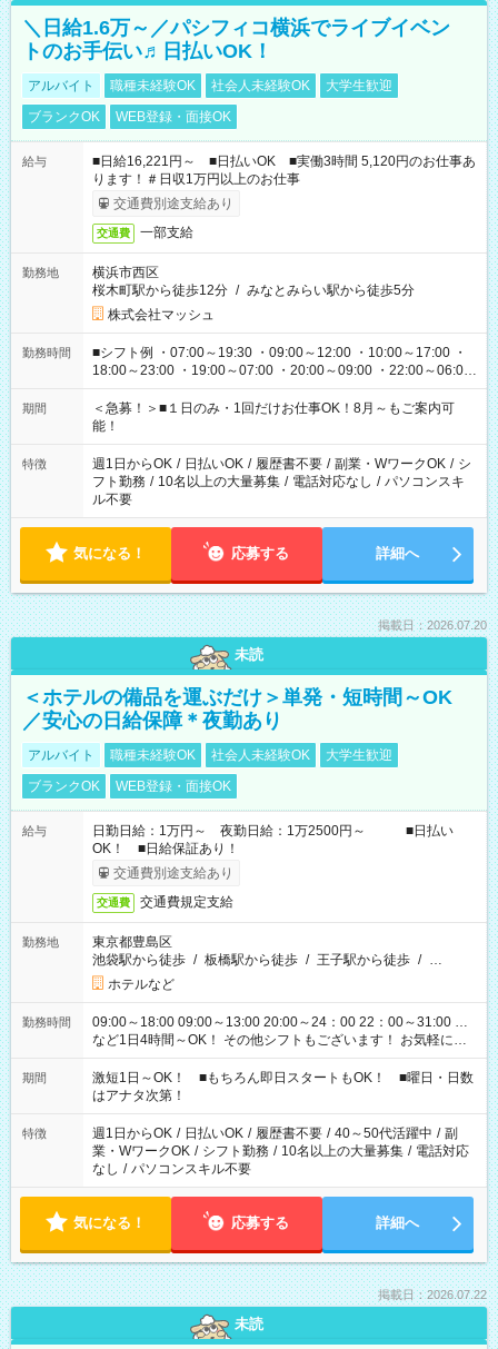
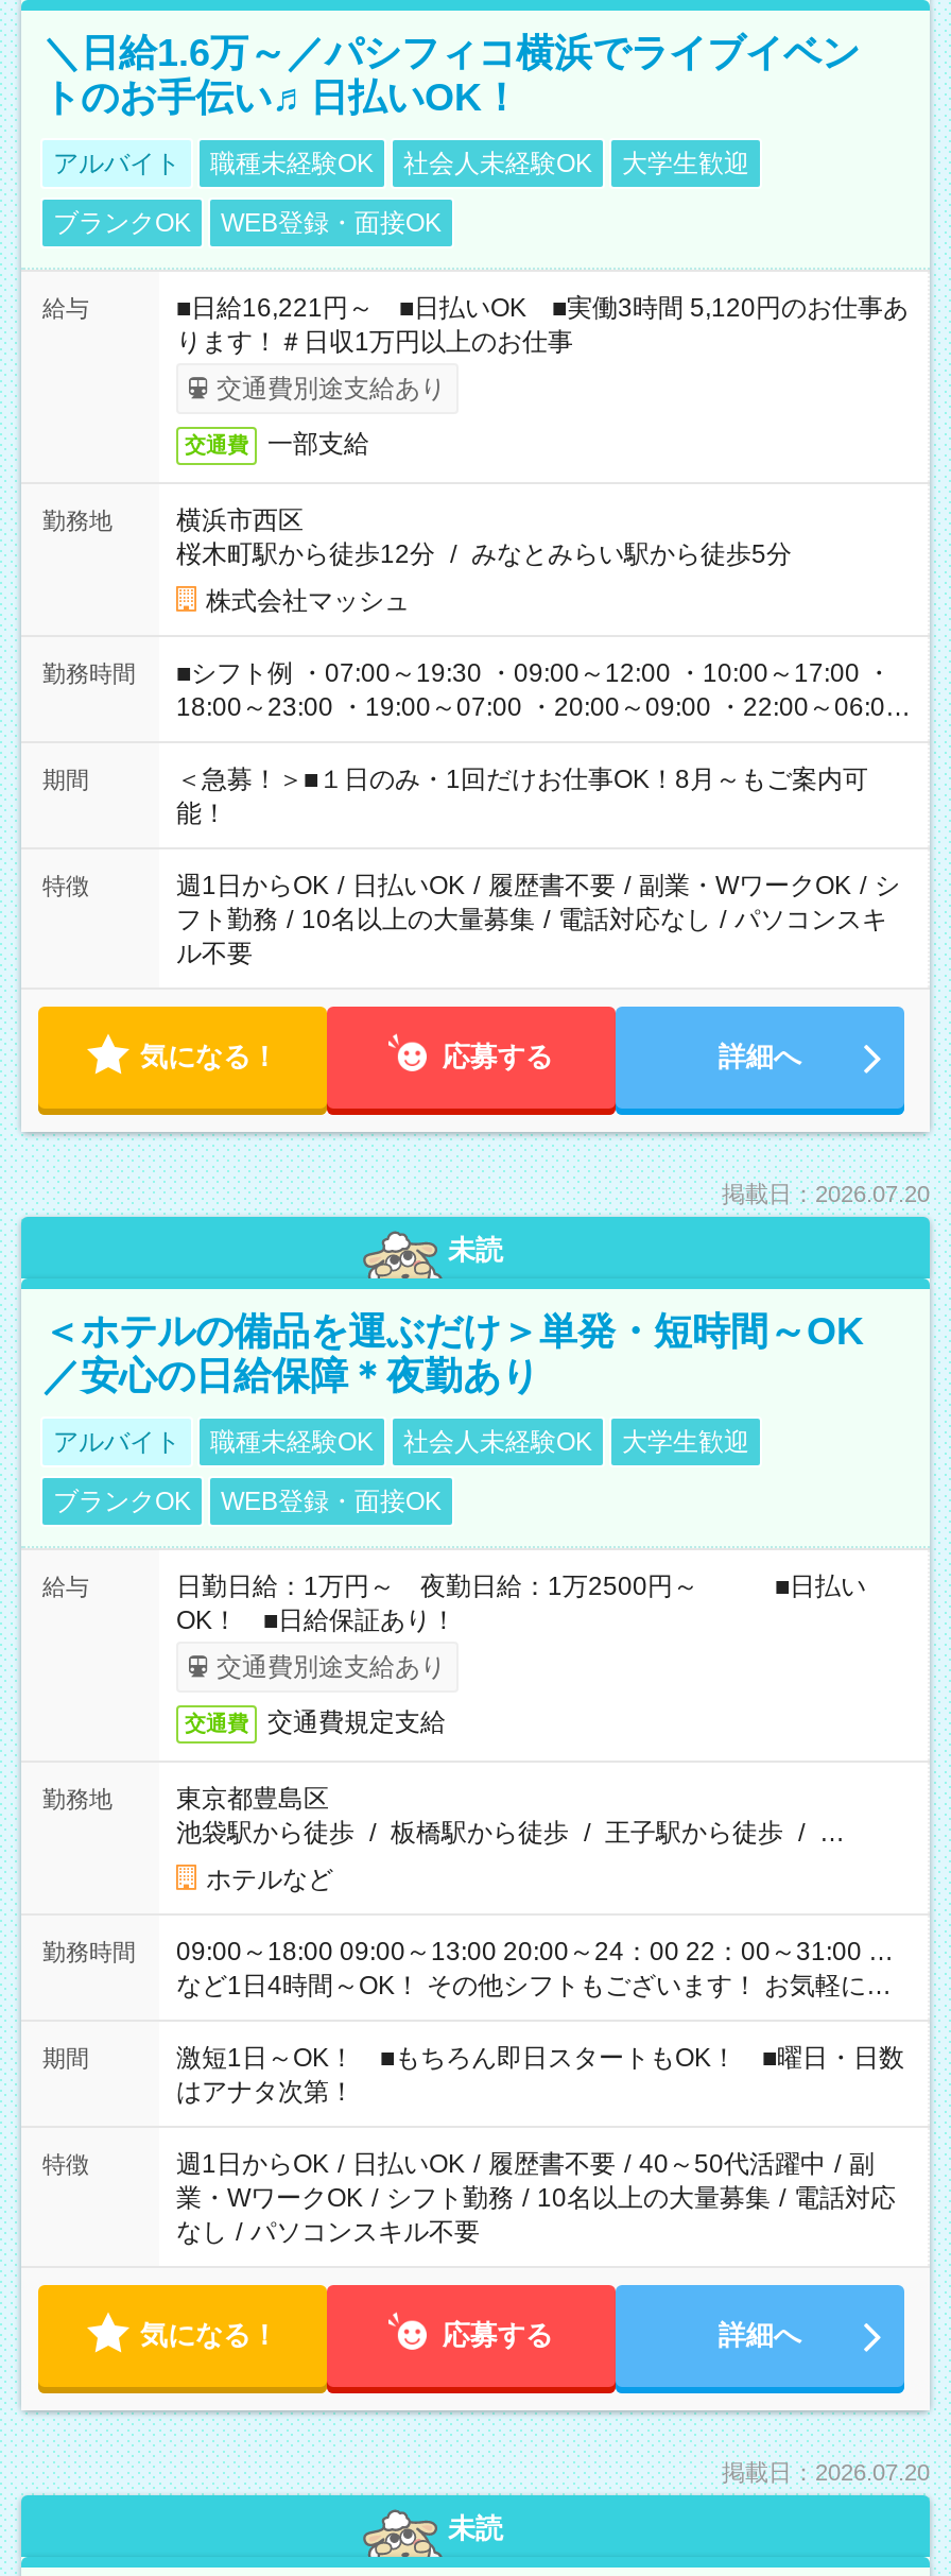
- 掲載日：2026.07.22
+ 掲載日：2026.07.20
